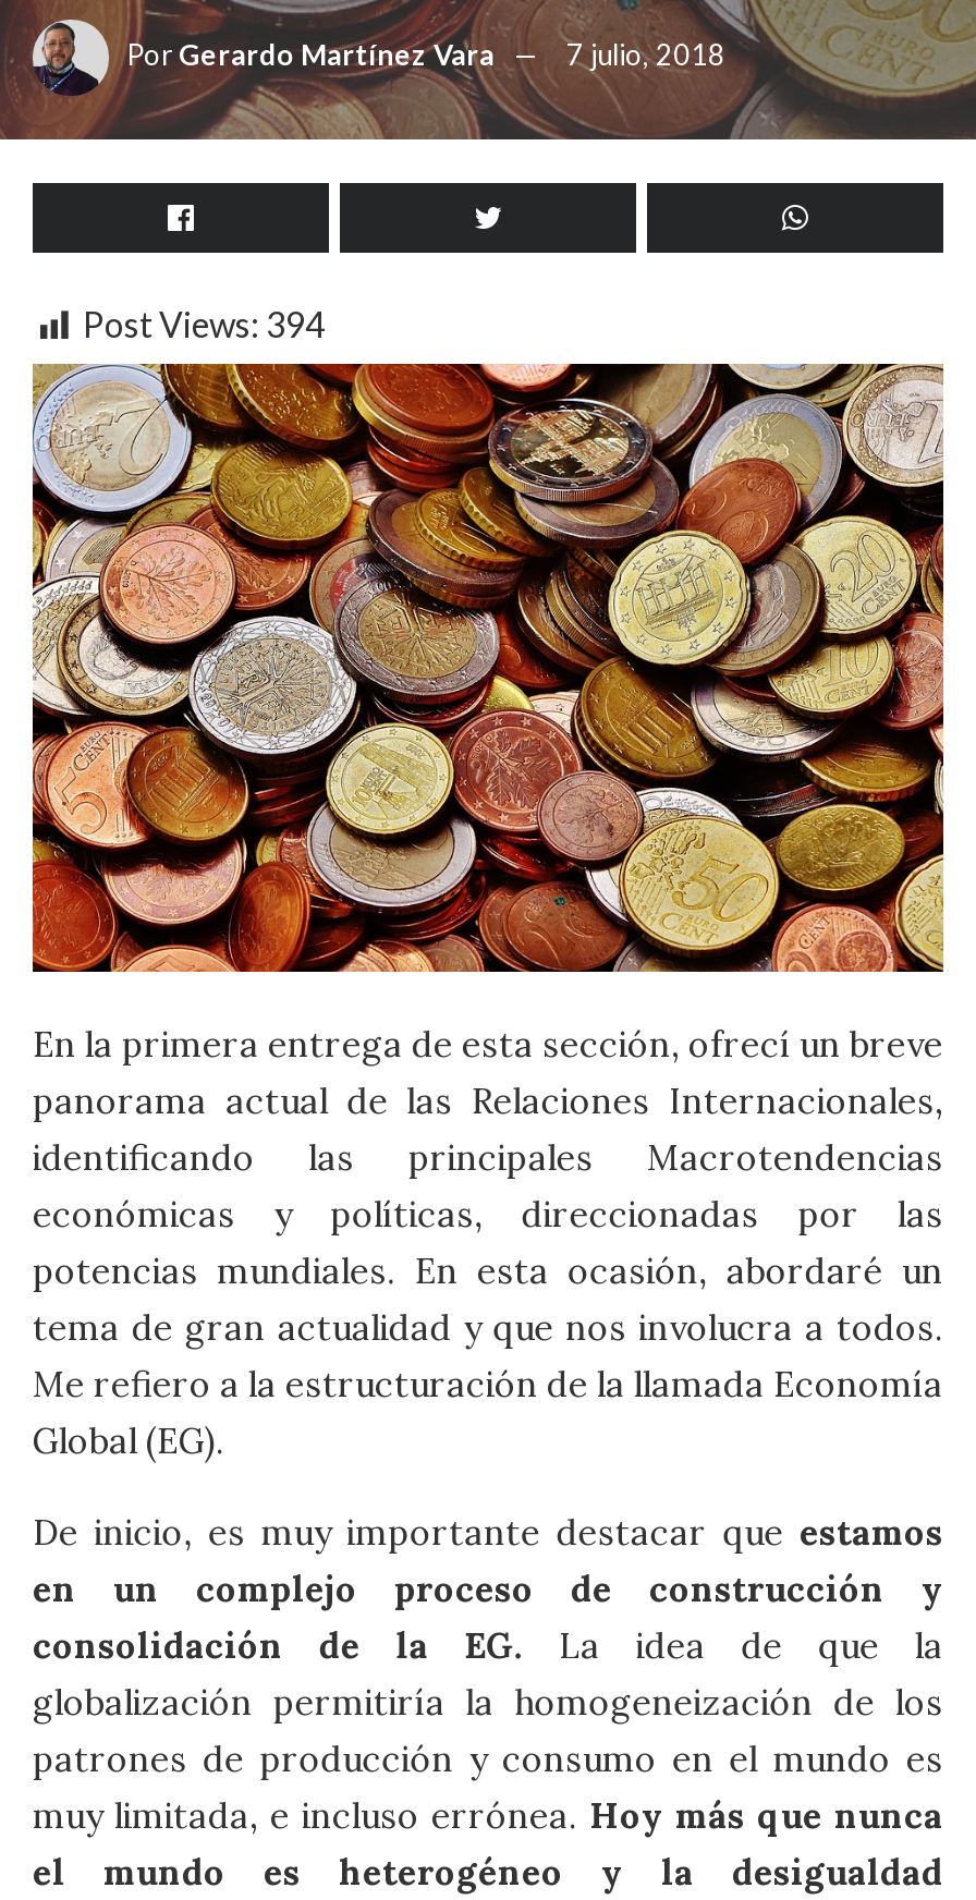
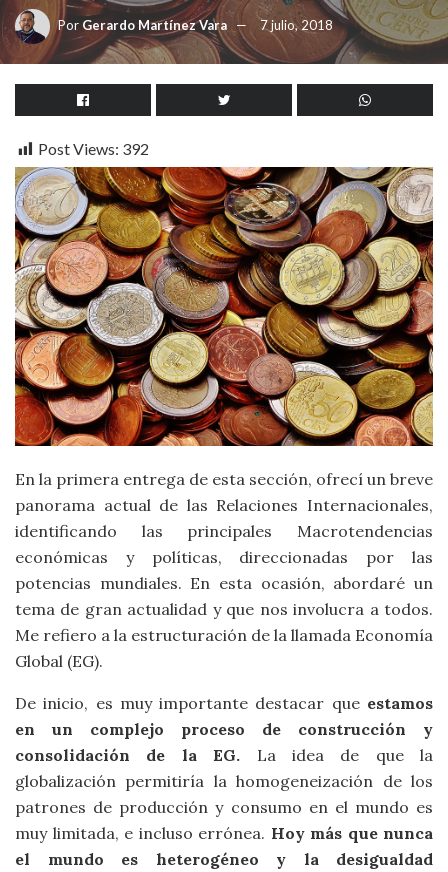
- Post Views: 394
+ Post Views: 392
